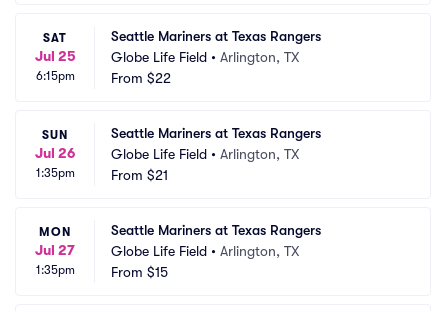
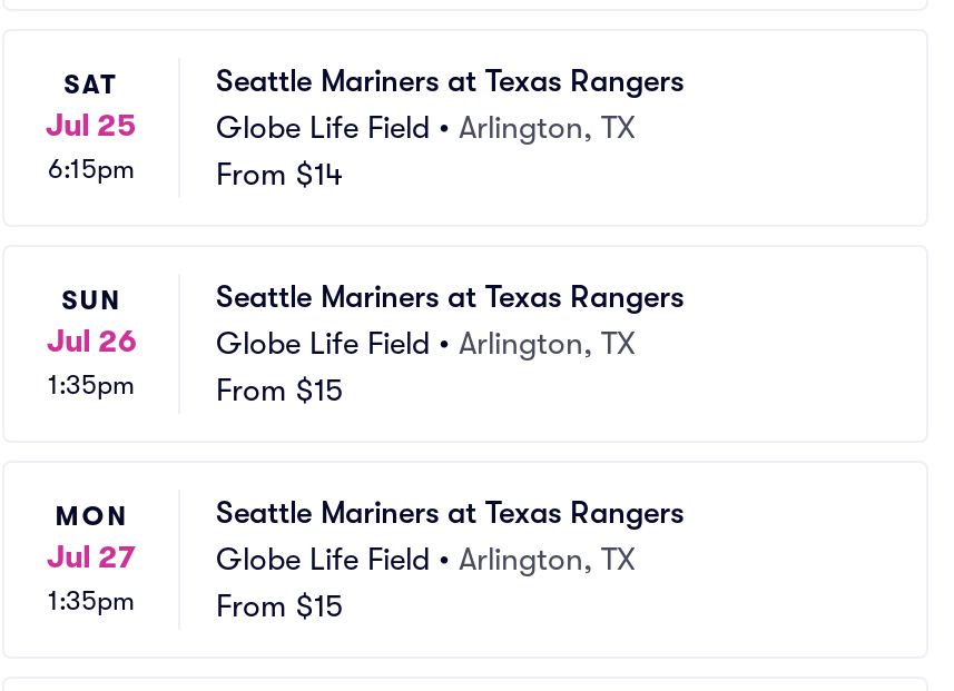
- From $22
+ From $14

- From $21
+ From $15
